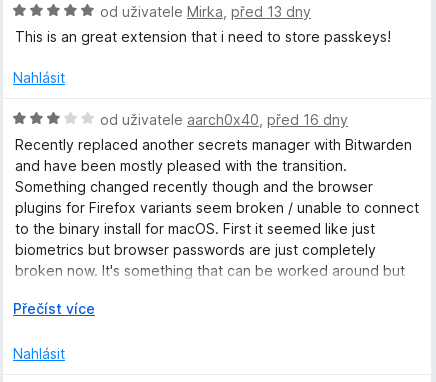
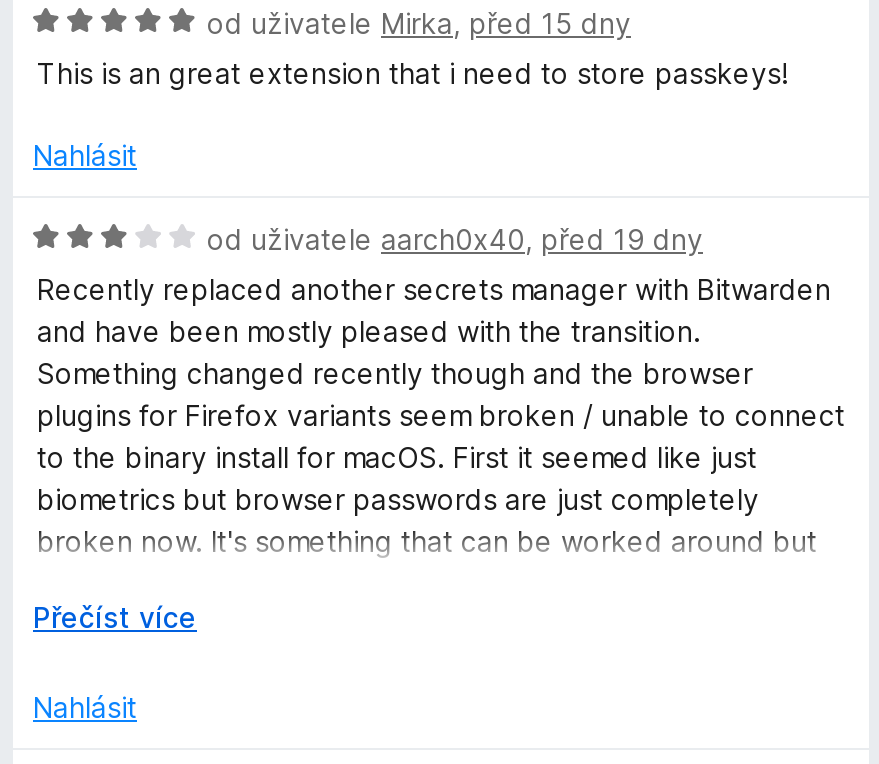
- od uživatele Mirka, před 13 dny
+ od uživatele Mirka, před 15 dny

- od uživatele aarch0x40, před 16 dny
+ od uživatele aarch0x40, před 19 dny
